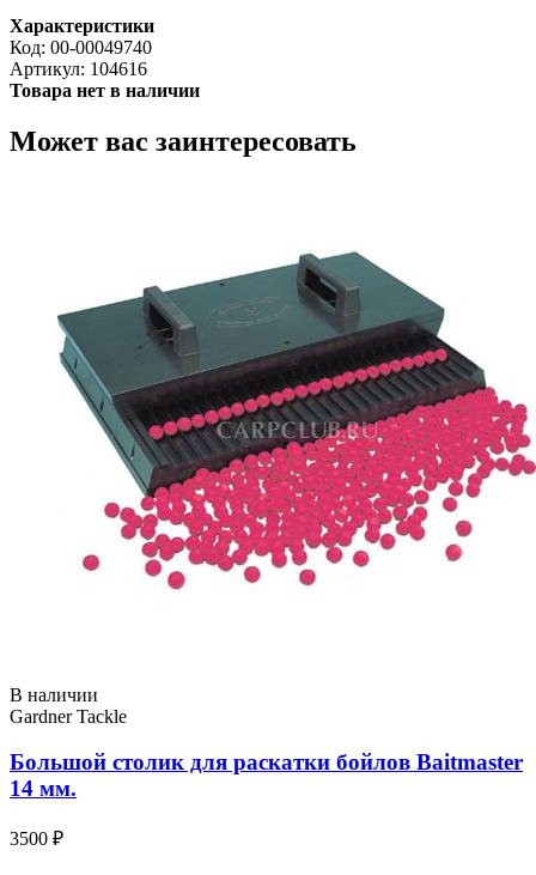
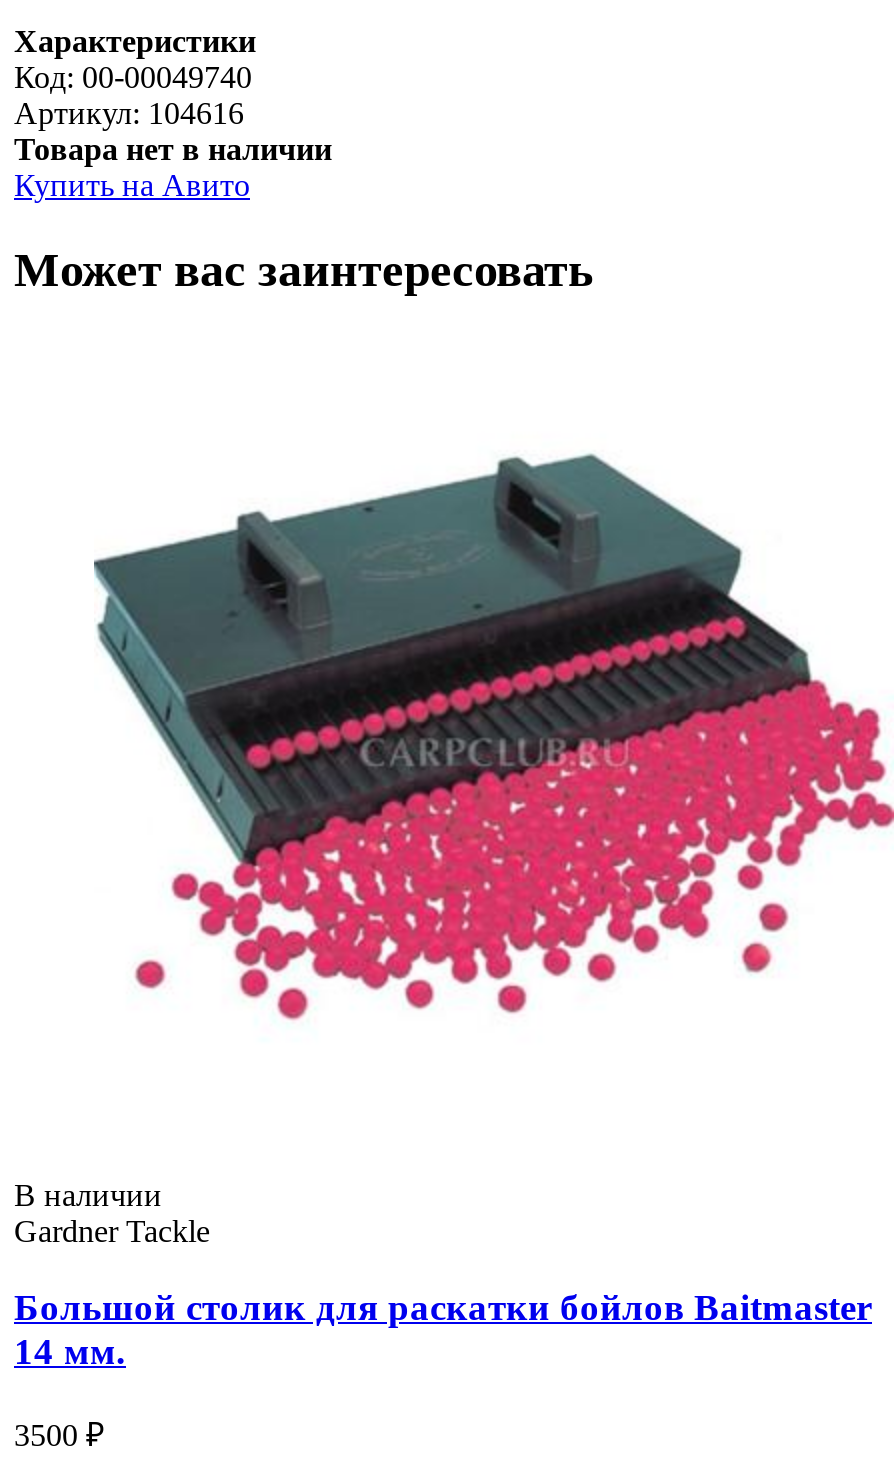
+ Купить на Авито
